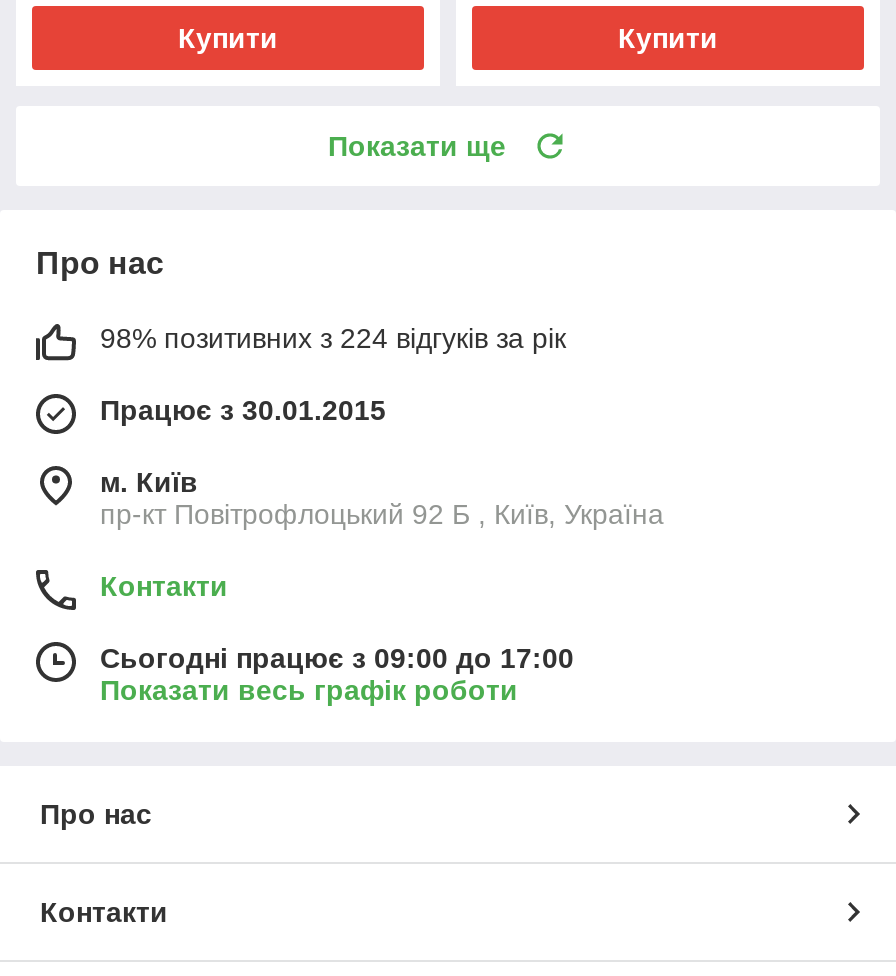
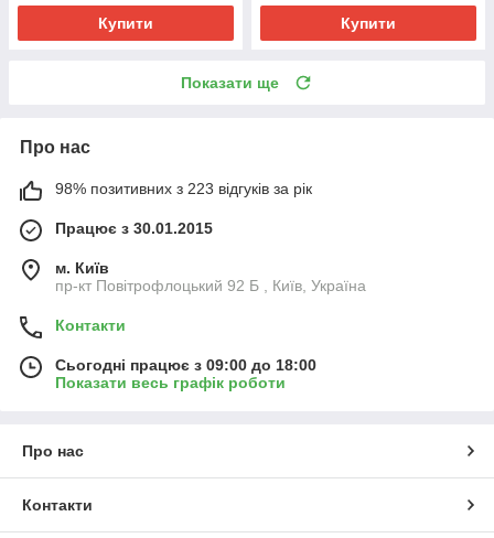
- 98% позитивних з 224 відгуків за рік
+ 98% позитивних з 223 відгуків за рік

- Сьогодні працює з 09:00 до 17:00
+ Сьогодні працює з 09:00 до 18:00
